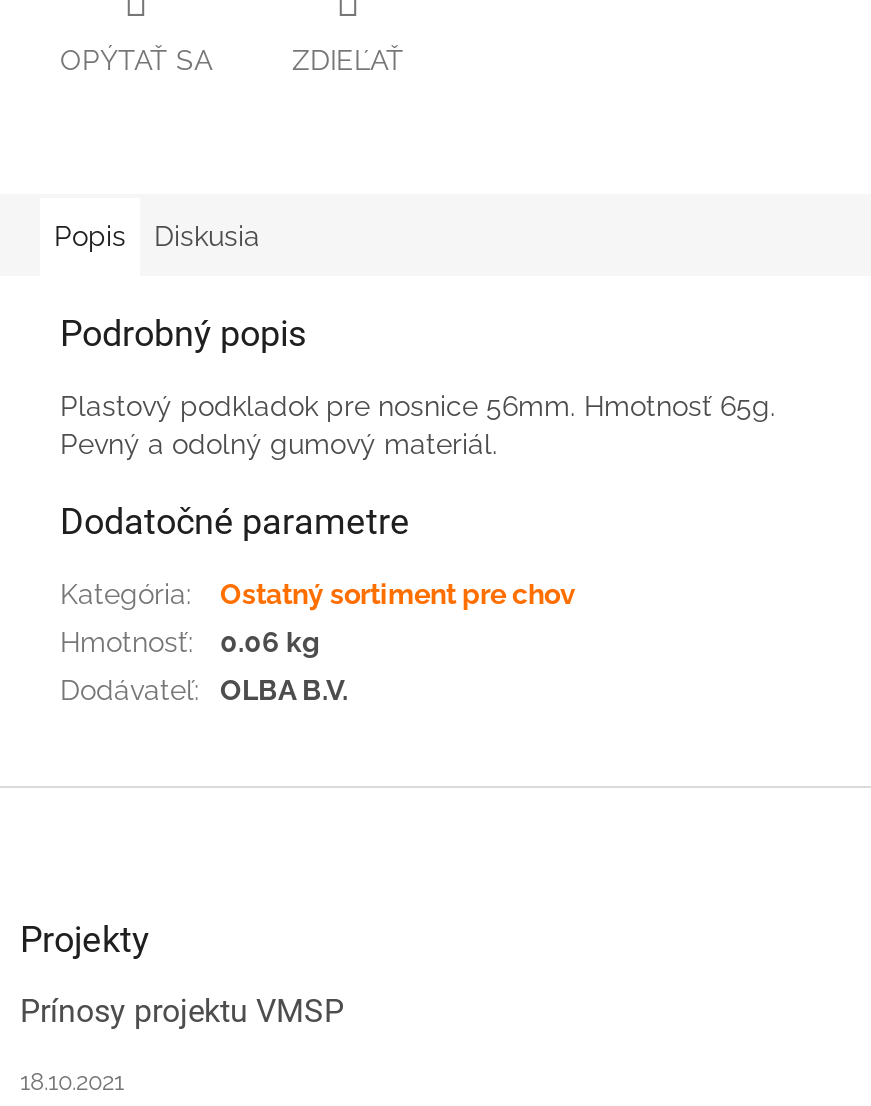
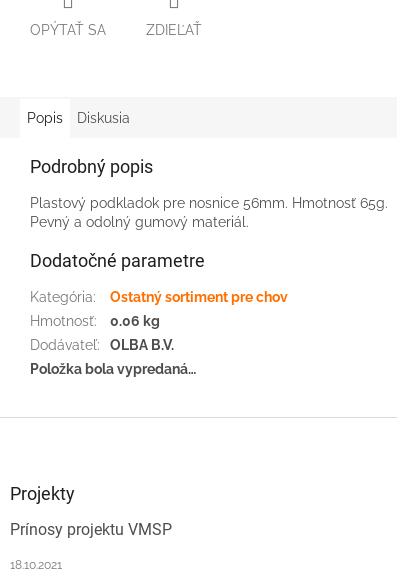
+ Položka bola vypredaná…
